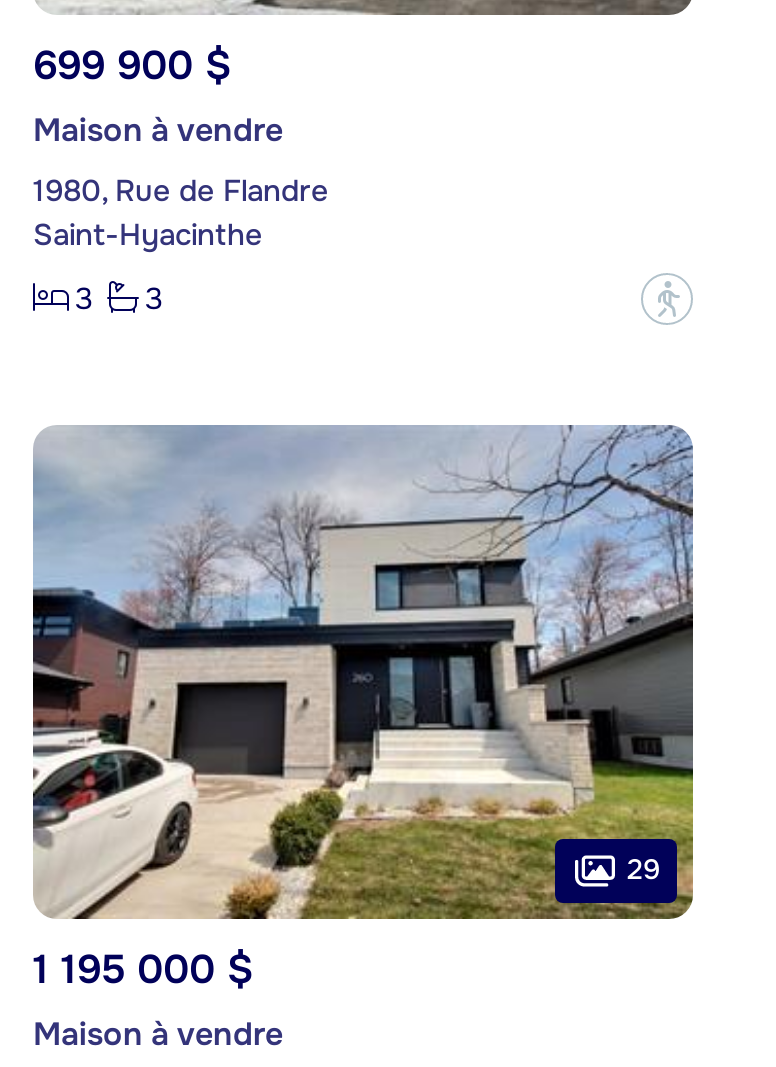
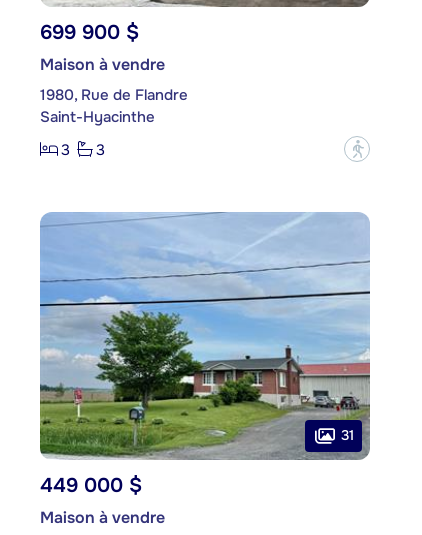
- [image]
- 29
+ [image]
+ 31

- 1 195 000 $
+ 449 000 $
